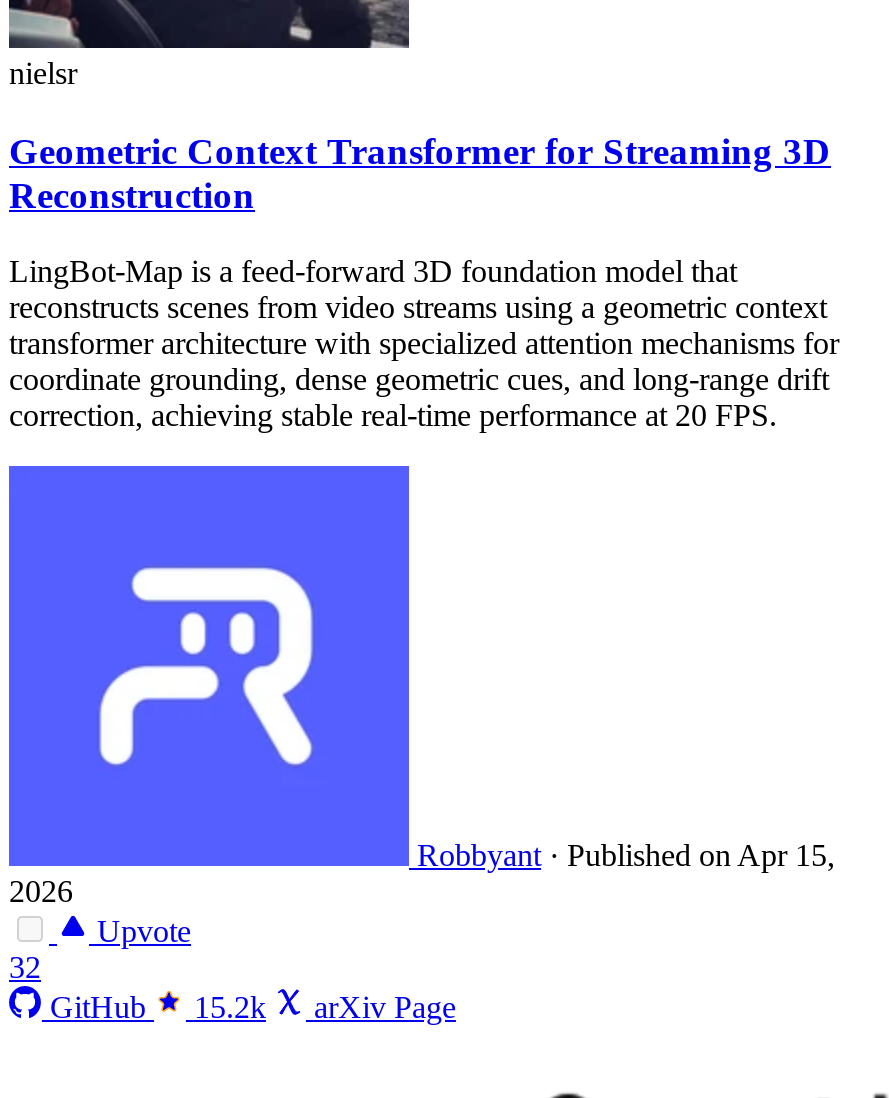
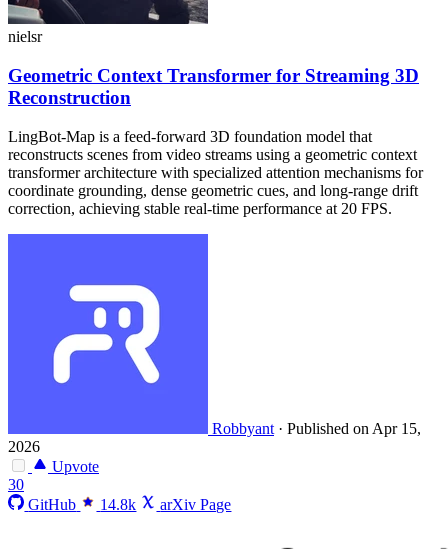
- 32
+ 30

- GitHub 15.2k arXiv Page
+ GitHub 14.8k arXiv Page
